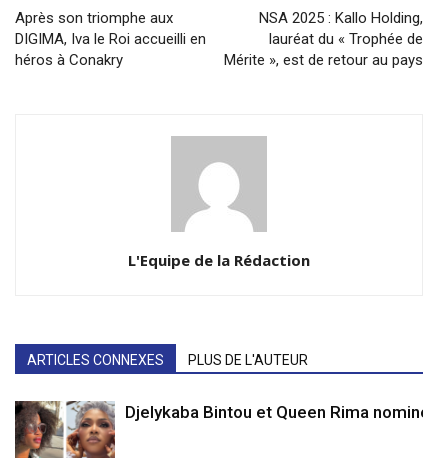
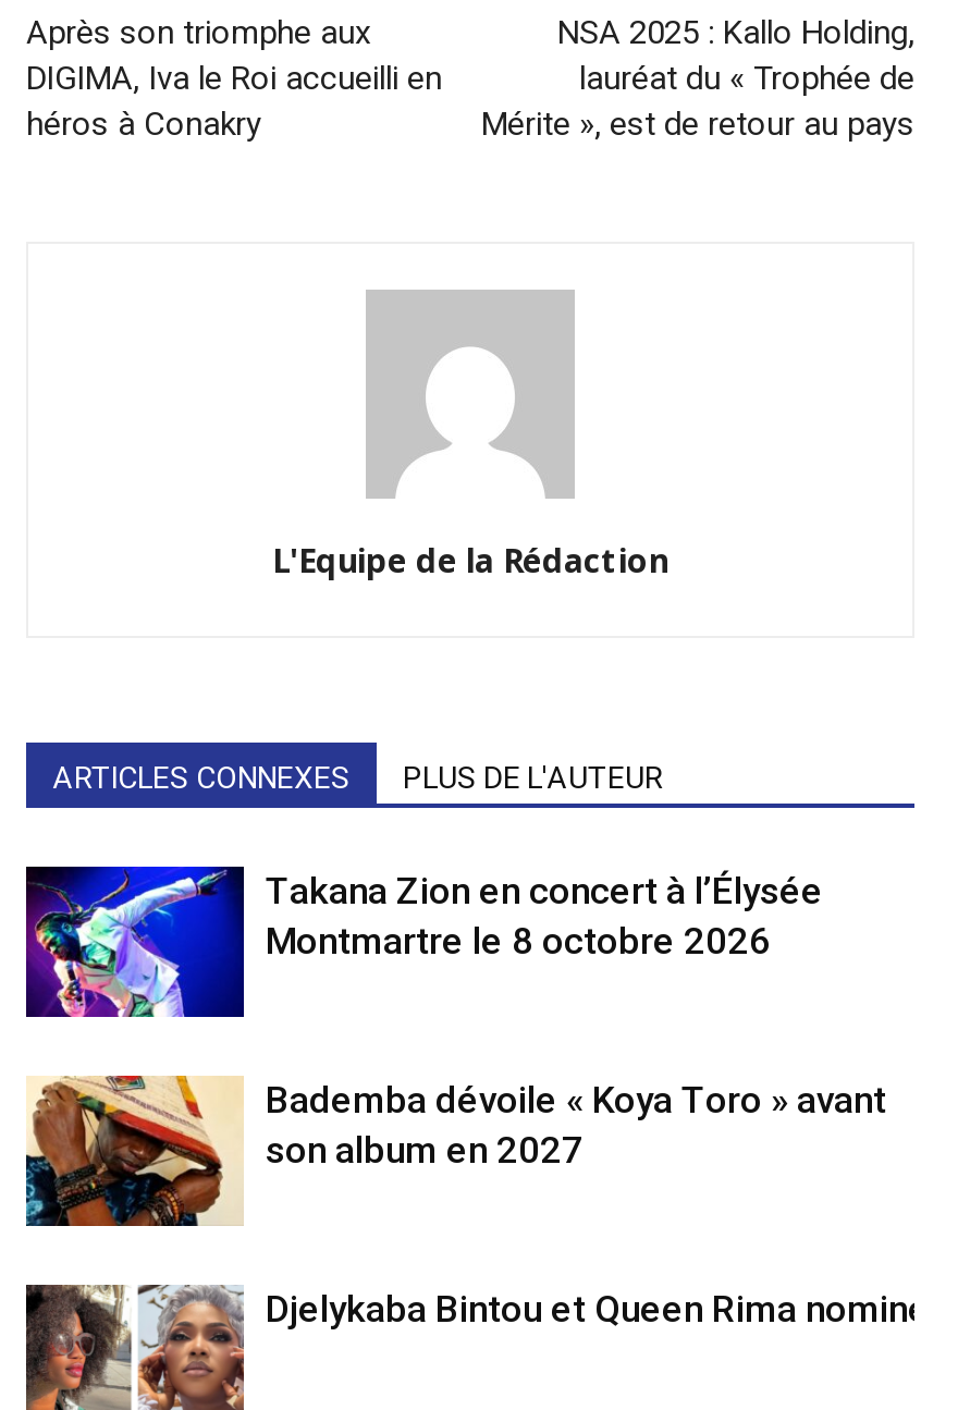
+ [image]
+ Bademba dévoile « Koya Toro » avant
+ son album en 2027

+ [image]
+ Takana Zion en concert à l’Élysée
+ Montmartre le 8 octobre 2026
